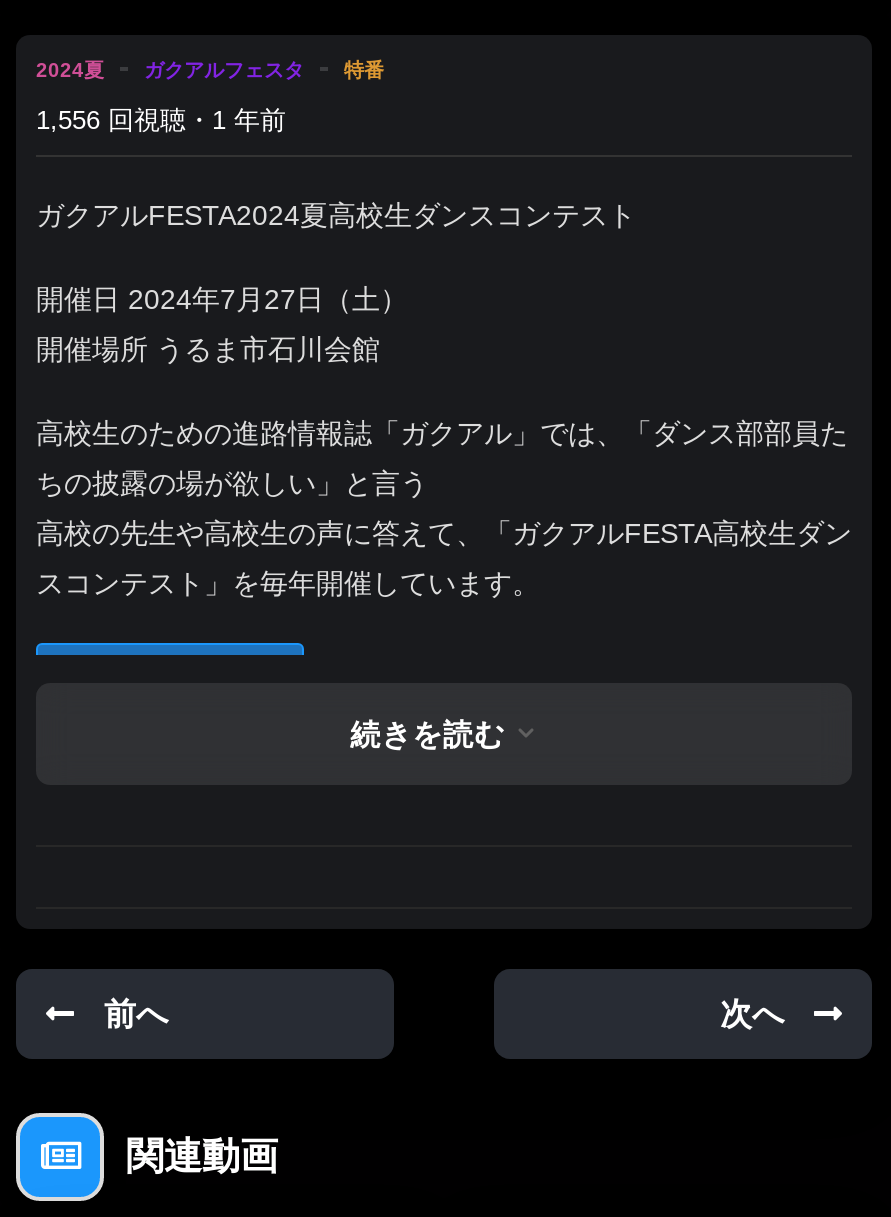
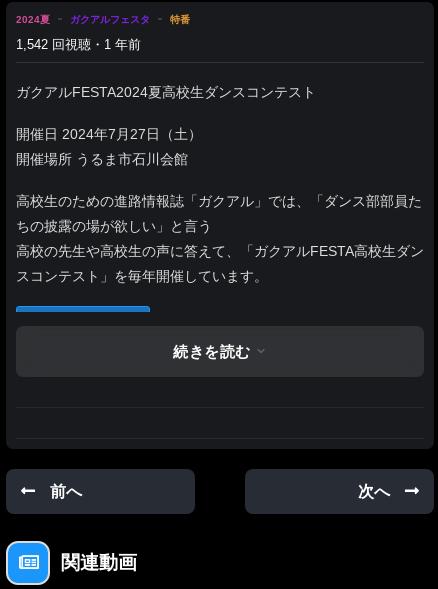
- 1,556 回視聴・1 年前
+ 1,542 回視聴・1 年前
